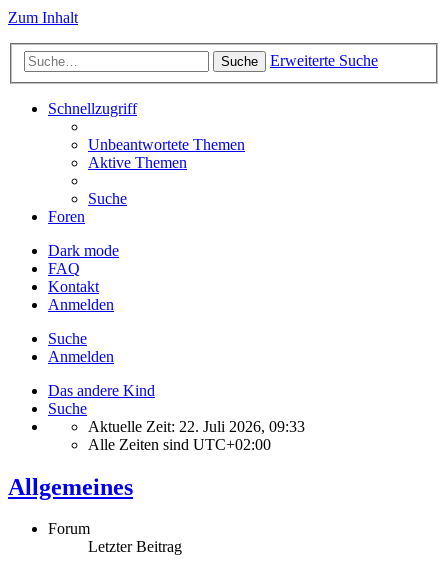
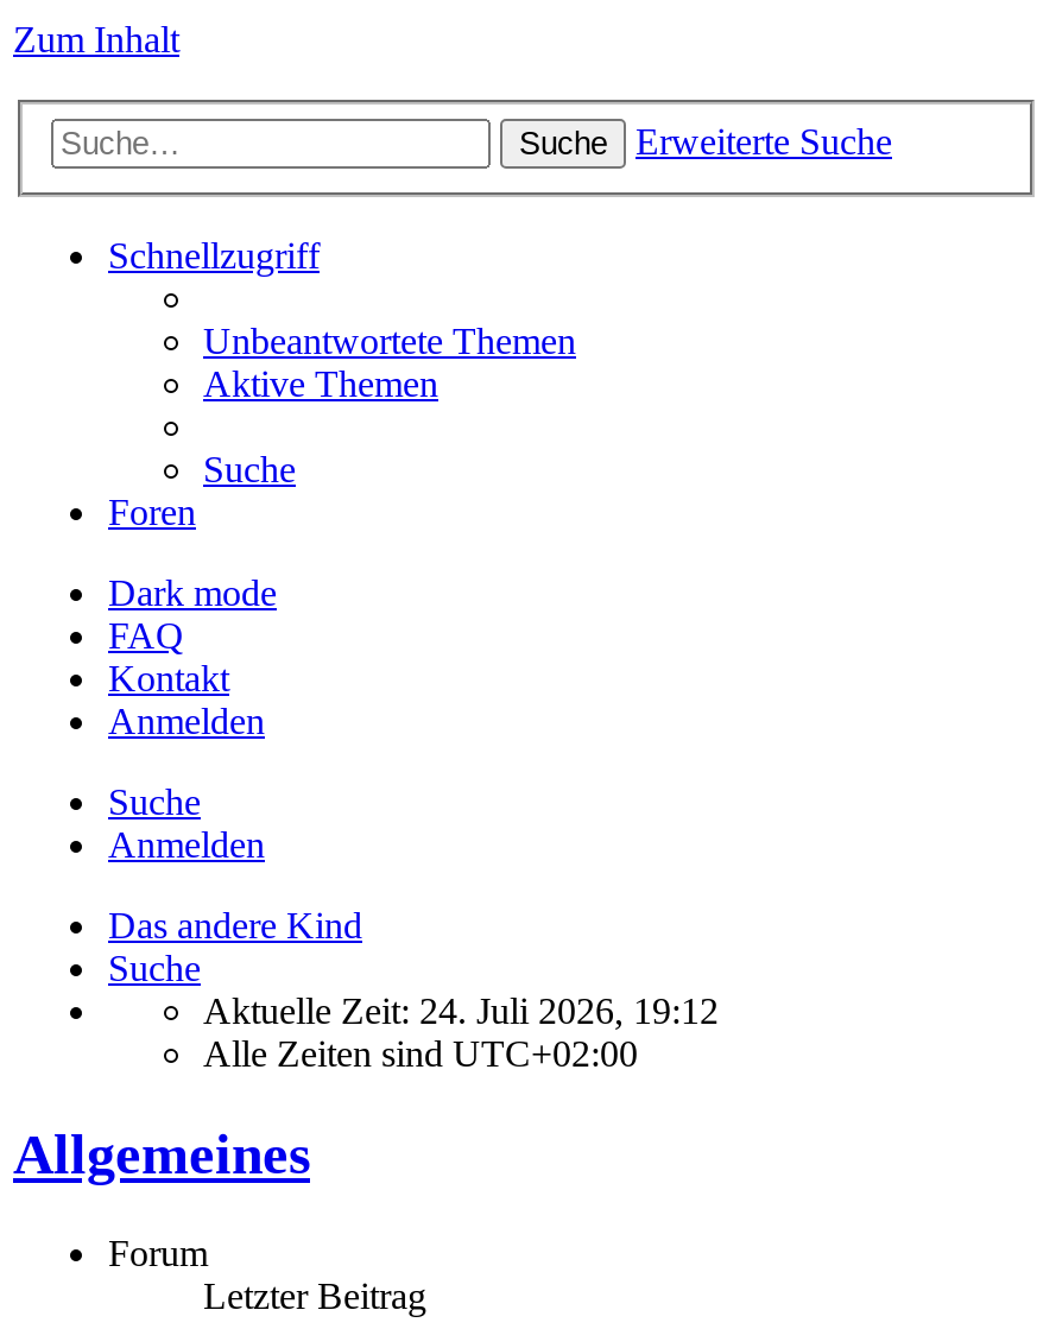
- Aktuelle Zeit: 22. Juli 2026, 09:33
+ Aktuelle Zeit: 24. Juli 2026, 19:12
